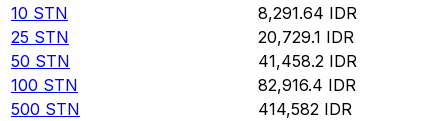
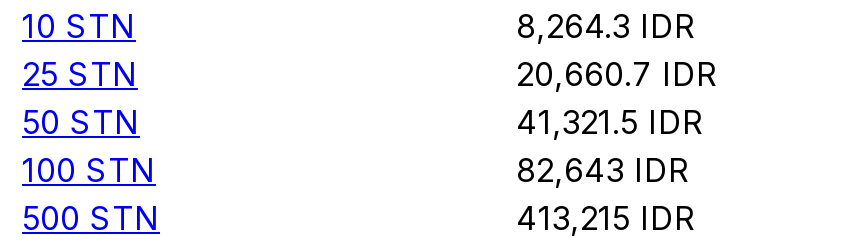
- 8,291.64 IDR
+ 8,264.3 IDR

- 20,729.1 IDR
+ 20,660.7 IDR

- 41,458.2 IDR
+ 41,321.5 IDR

- 82,916.4 IDR
+ 82,643 IDR

- 414,582 IDR
+ 413,215 IDR
